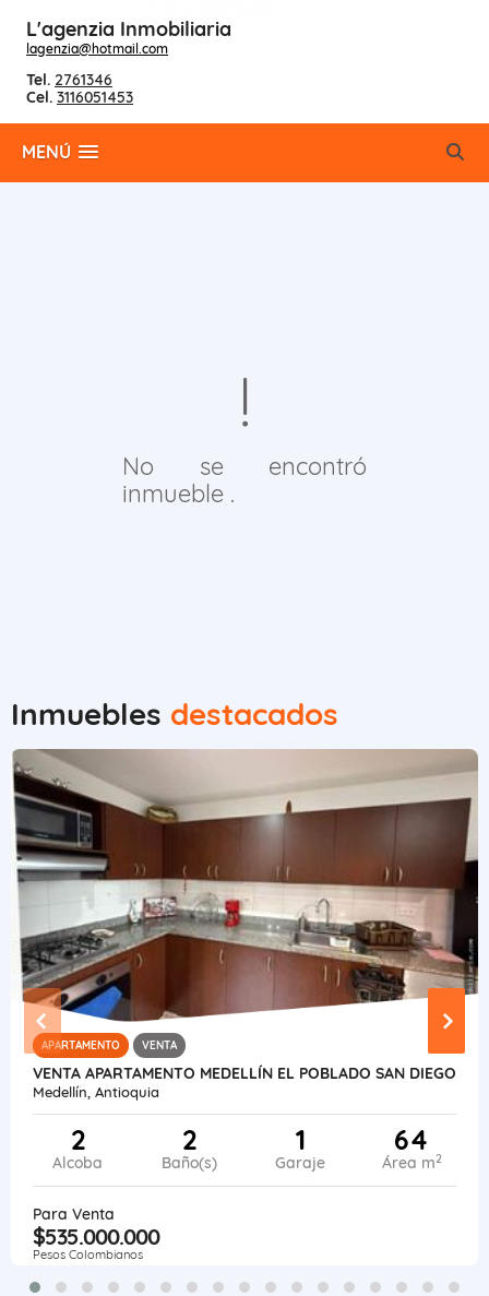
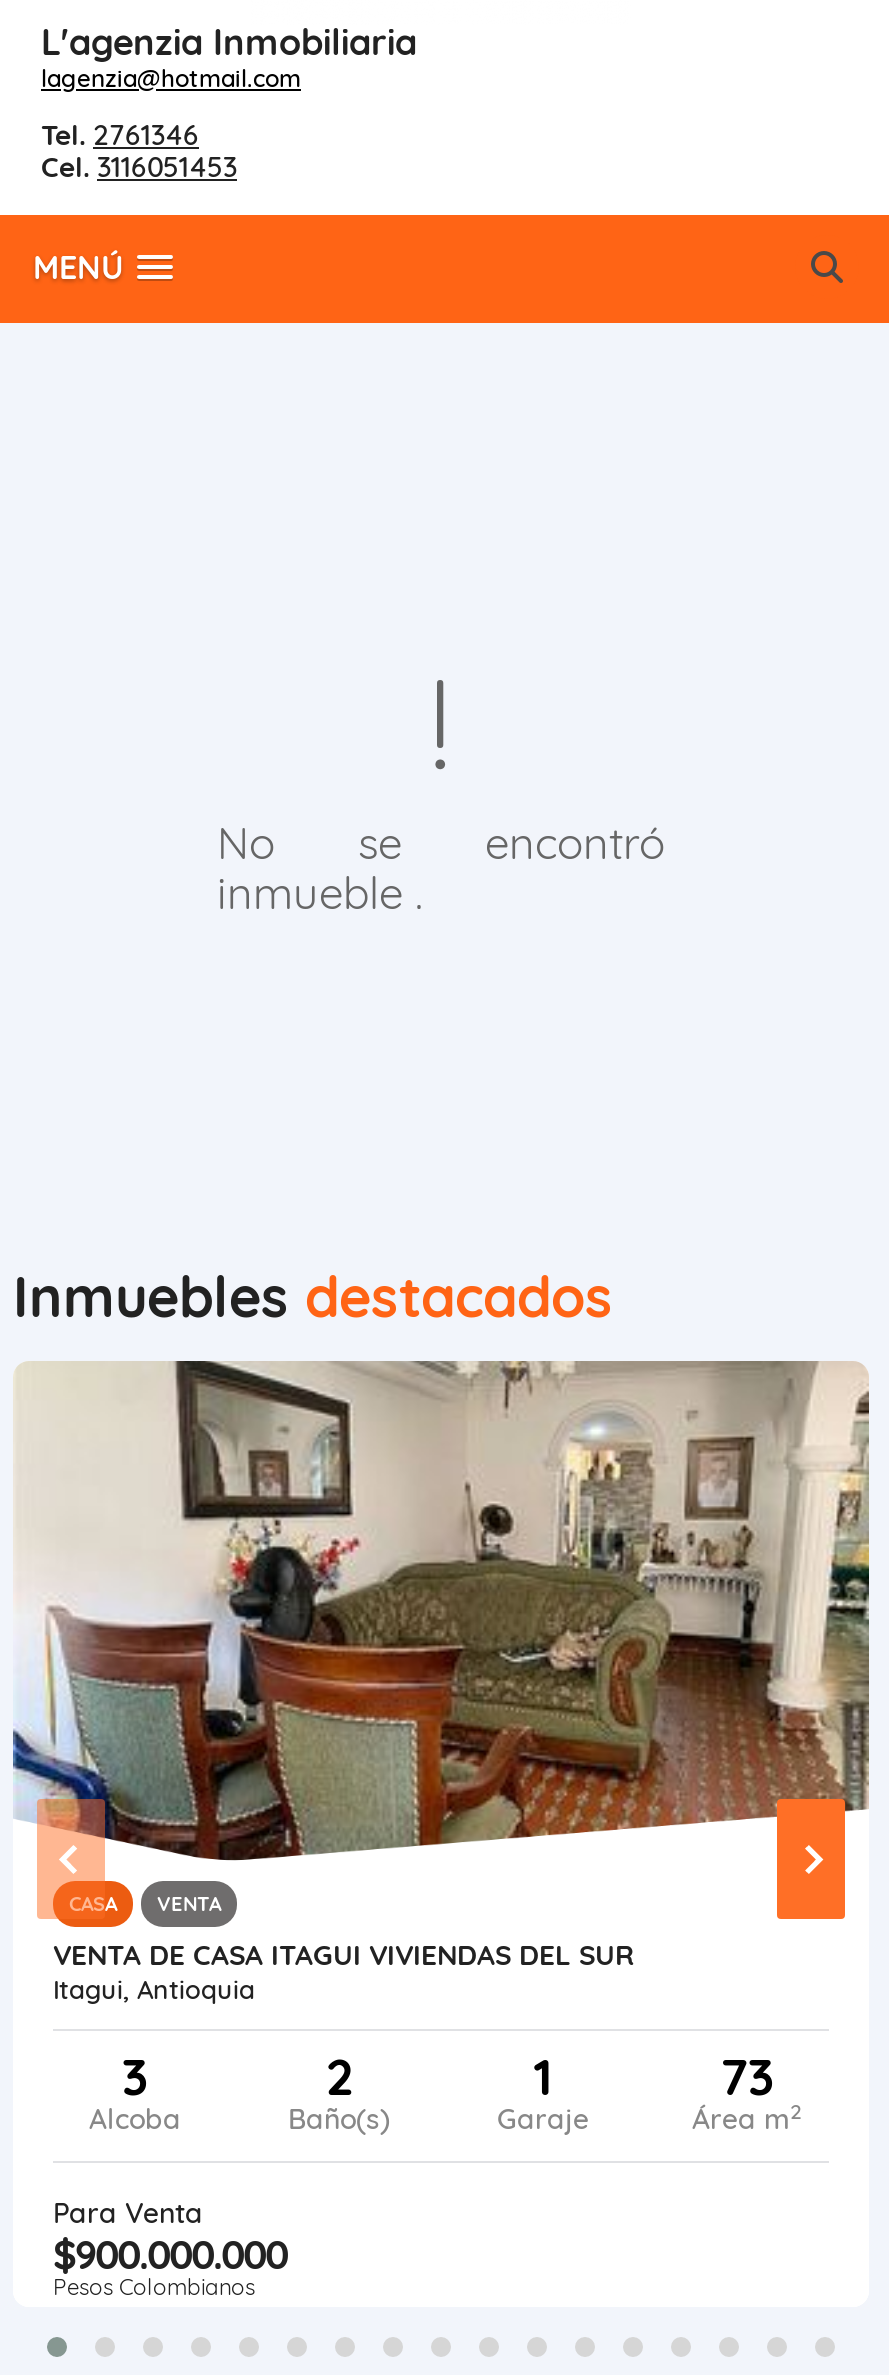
- [image]
- APARTAMENTO
+ [image]
+ CASA

- VENTA APARTAMENTO MEDELLÍN EL POBLADO SAN DIEGO
+ VENTA DE CASA ITAGUI VIVIENDAS DEL SUR

- Medellín, Antioquia
+ Itagui, Antioquia

- 2
+ 3

- 64
+ 73

- $535.000.000
+ $900.000.000
